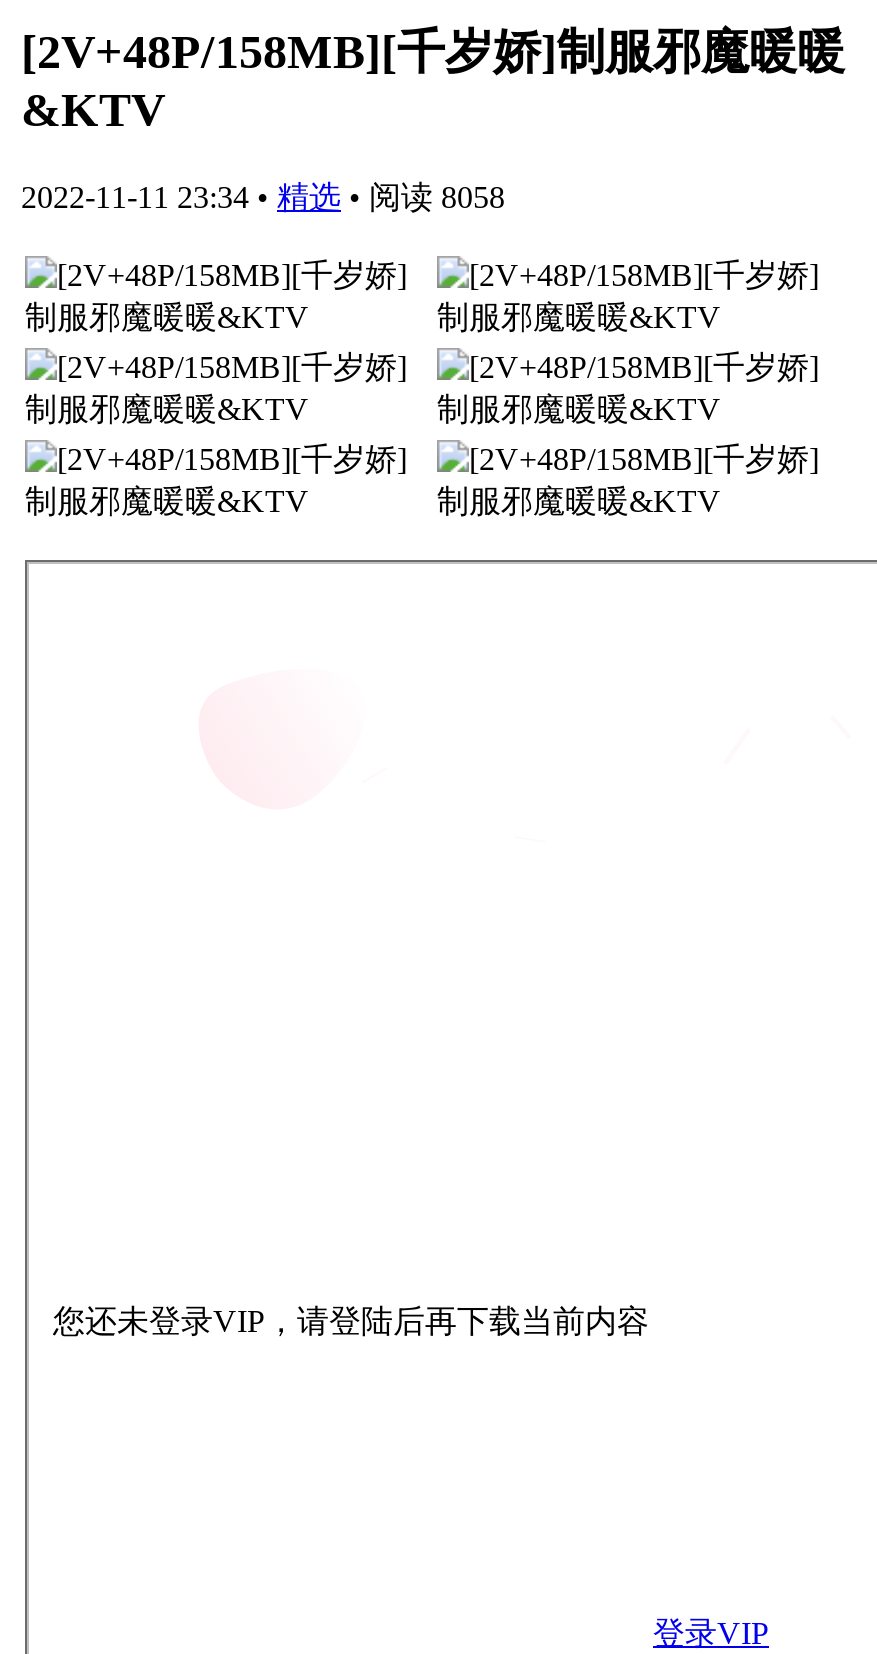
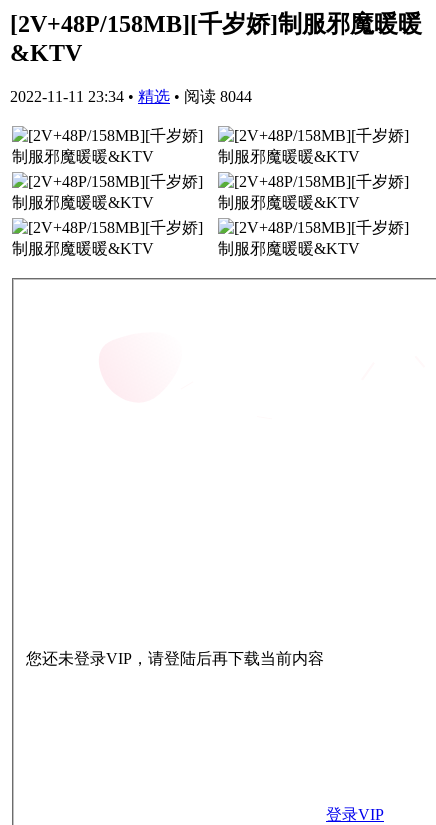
- 2022-11-11 23:34 • 精选 • 阅读 8058
+ 2022-11-11 23:34 • 精选 • 阅读 8044
